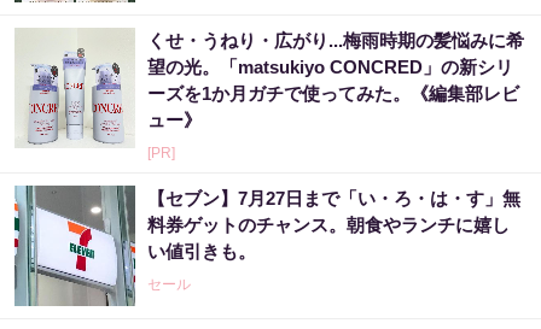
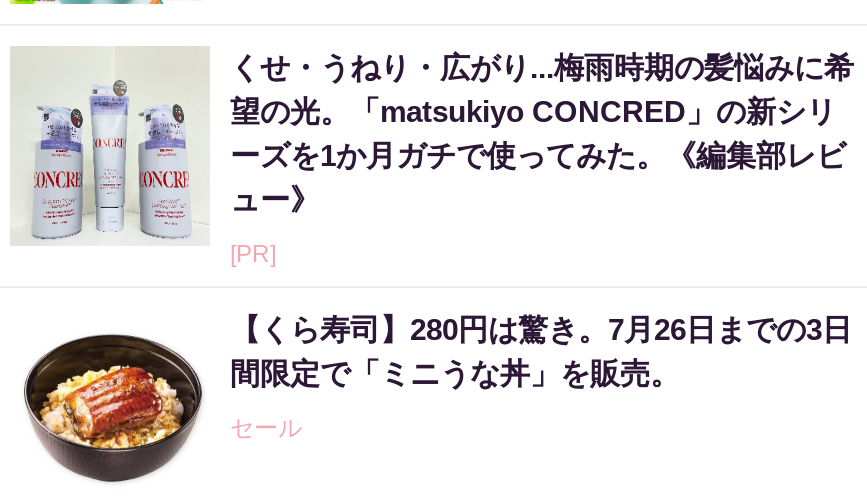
- [image]
- 【セブン】7月27日まで「い・ろ・は・す」無
- 料券ゲットのチャンス。朝食やランチに嬉し
- い値引きも。
+ [image]
+ 【くら寿司】280円は驚き。7月26日までの3日
+ 間限定で「ミニうな丼」を販売。
